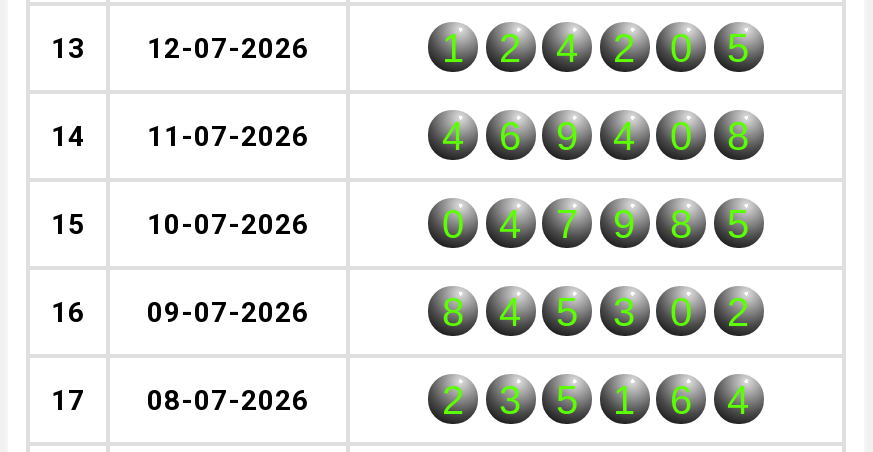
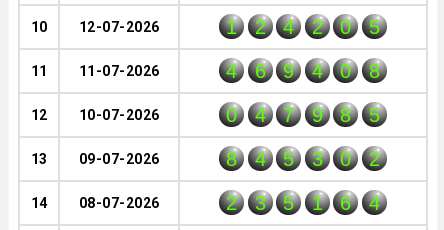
- 13 12-07-2026
+ 10 12-07-2026

- 14 11-07-2026
+ 11 11-07-2026

- 15 10-07-2026
+ 12 10-07-2026

- 16 09-07-2026
+ 13 09-07-2026

- 17 08-07-2026
+ 14 08-07-2026
